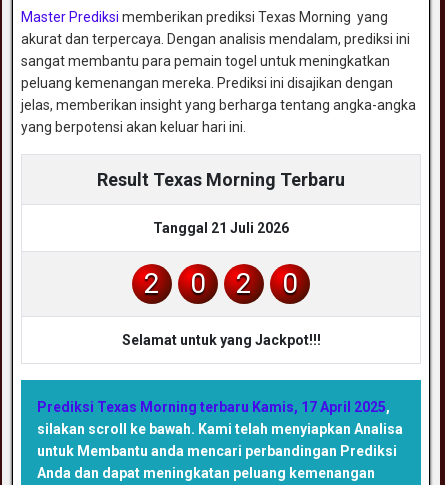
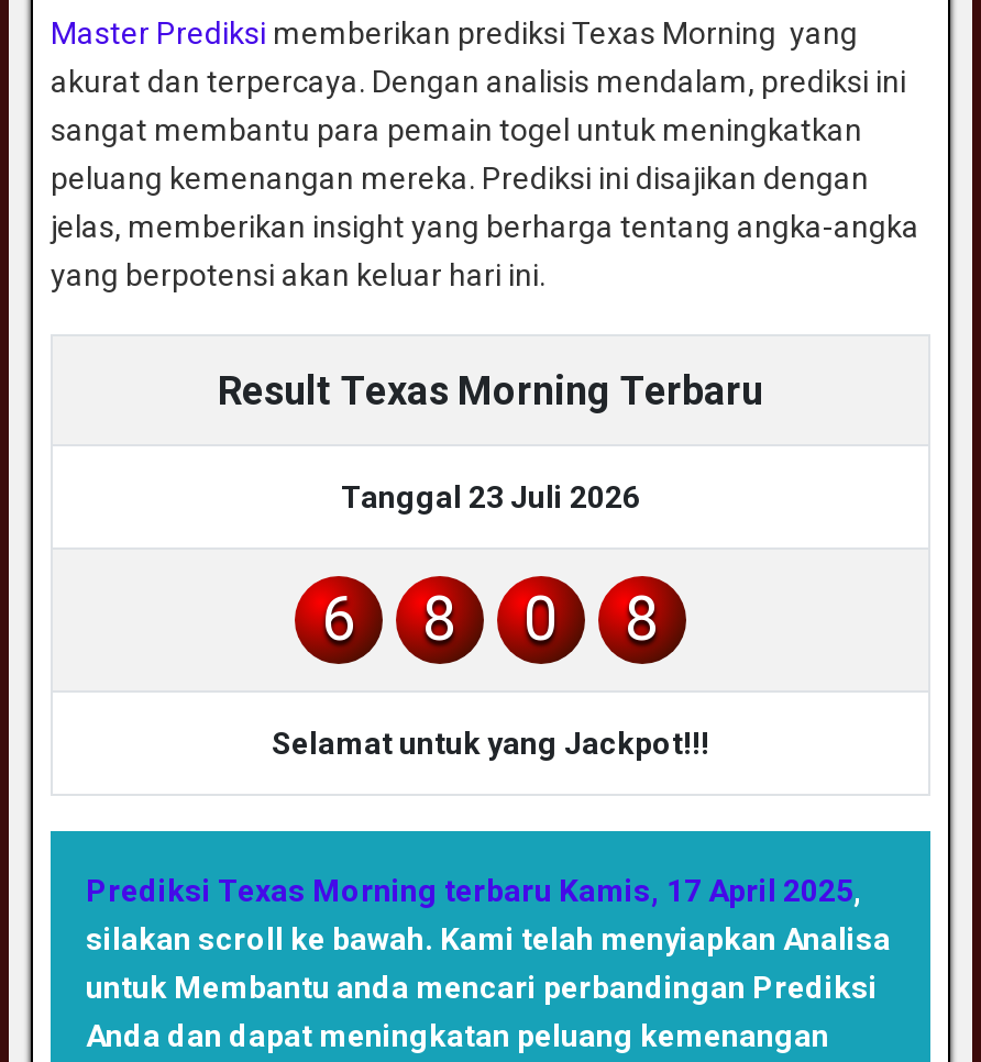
- Tanggal 21 Juli 2026
+ Tanggal 23 Juli 2026

- 2
+ 6
+ 8

- 2
- 0
+ 8
